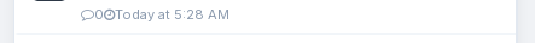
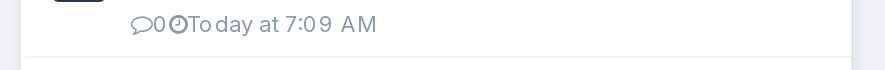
- 0 Today at 5:28 AM
+ 0 Today at 7:09 AM
